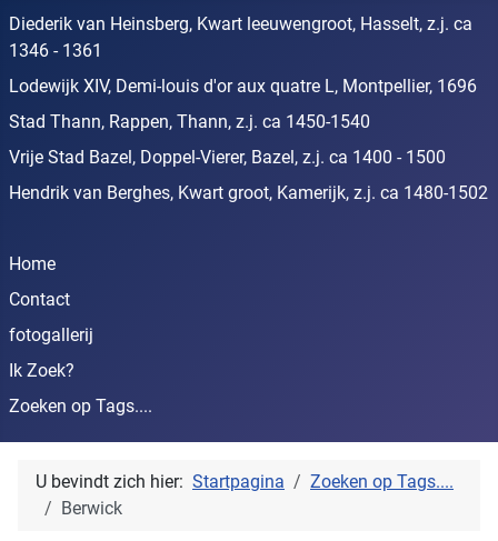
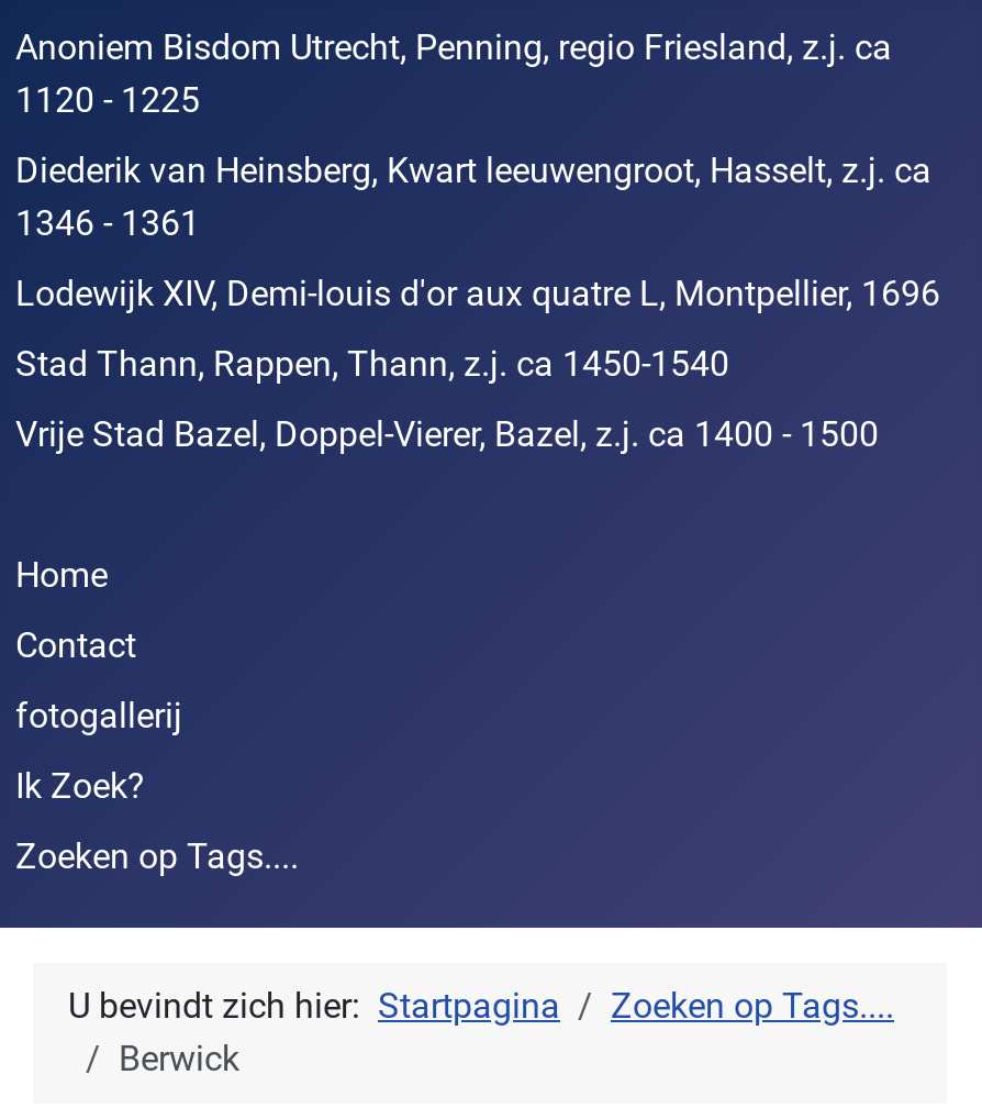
+ Anoniem Bisdom Utrecht, Penning, regio Friesland, z.j. ca
+ 1120 - 1225

moved down: Diederik van Heinsberg, Kwart leeuwengroot, Hasselt, z.j. ca | 1346 - 1361 | Lodewijk XIV, Demi-louis d'or aux quatre L, Montpellier, 1696 | Stad Thann, Rappen, Thann, z.j. ca 1450-1540 | Vrije Stad Bazel, Doppel-Vierer, Bazel, z.j. ca 1400 - 1500

- Hendrik van Berghes, Kwart groot, Kamerijk, z.j. ca 1480-1502
